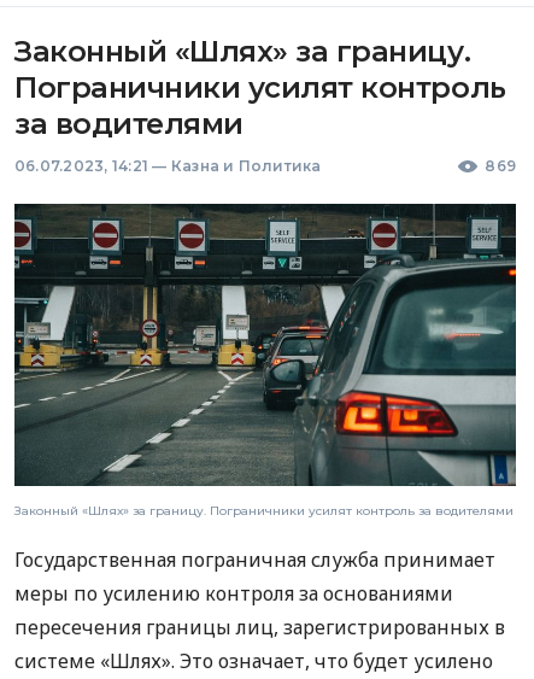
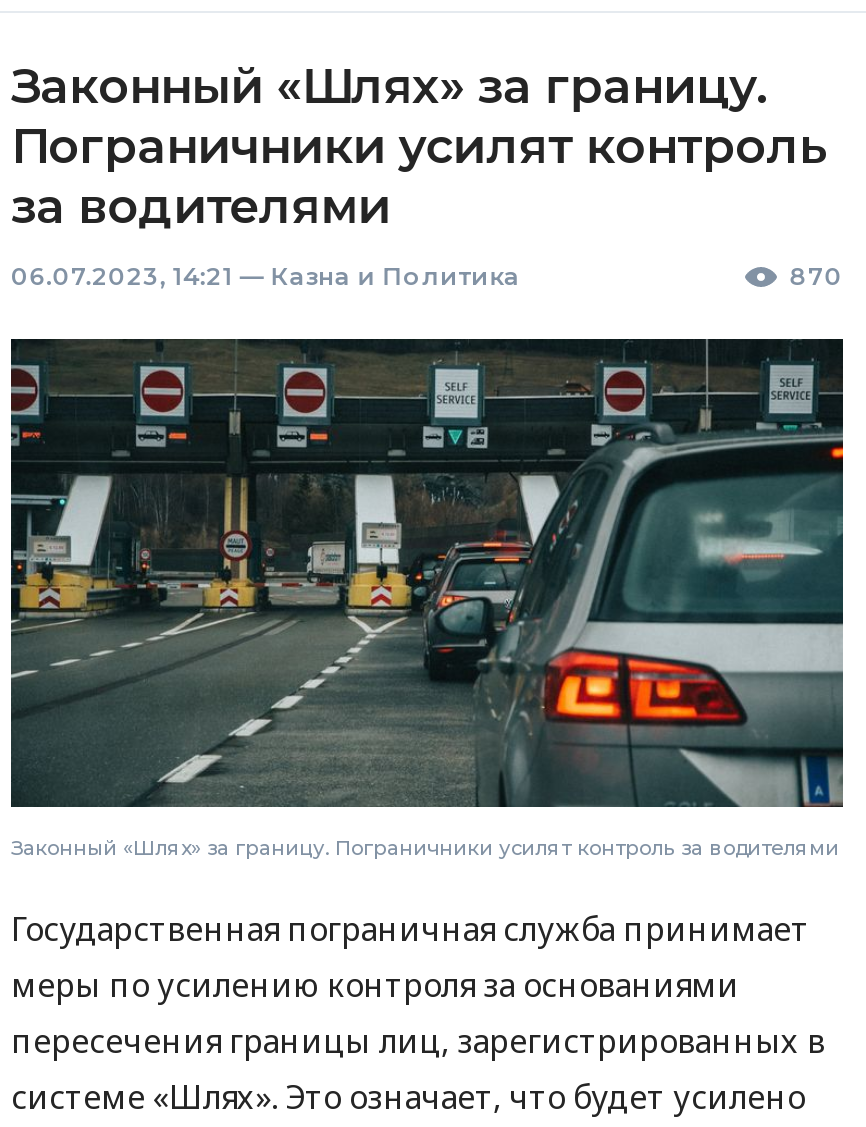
- 869
+ 870
